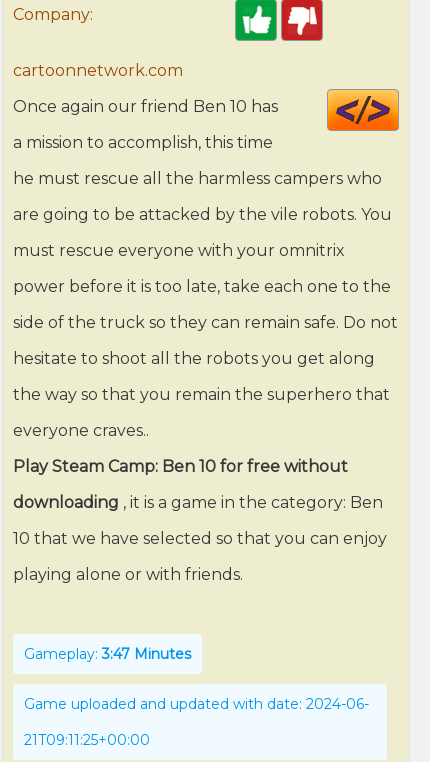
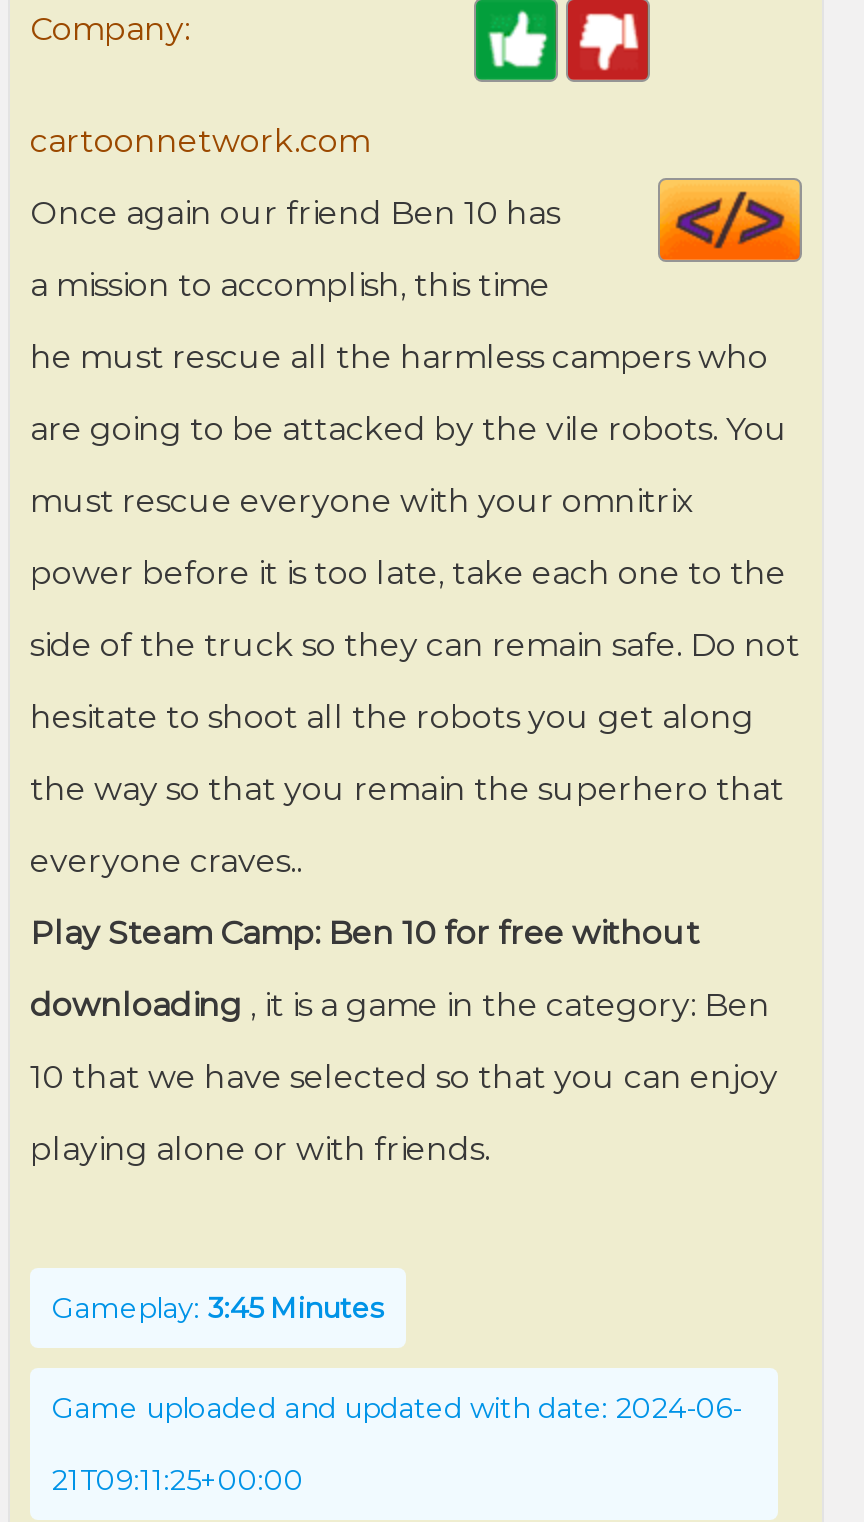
- Gameplay: 3:47 Minutes
+ Gameplay: 3:45 Minutes
